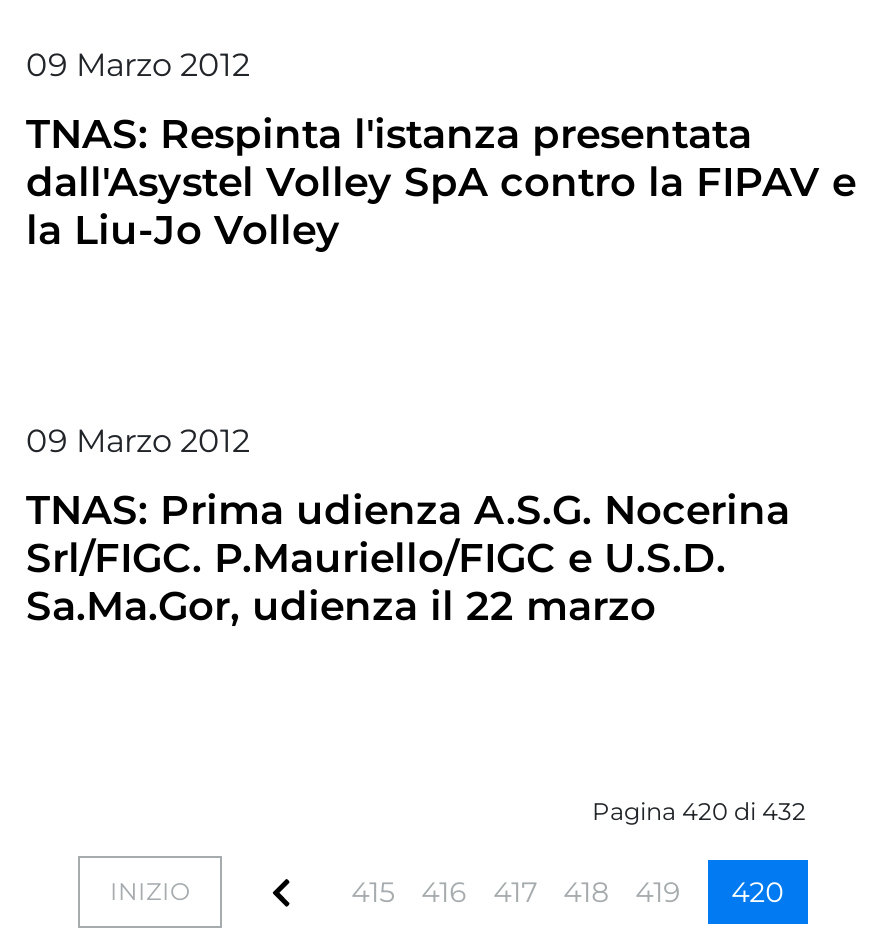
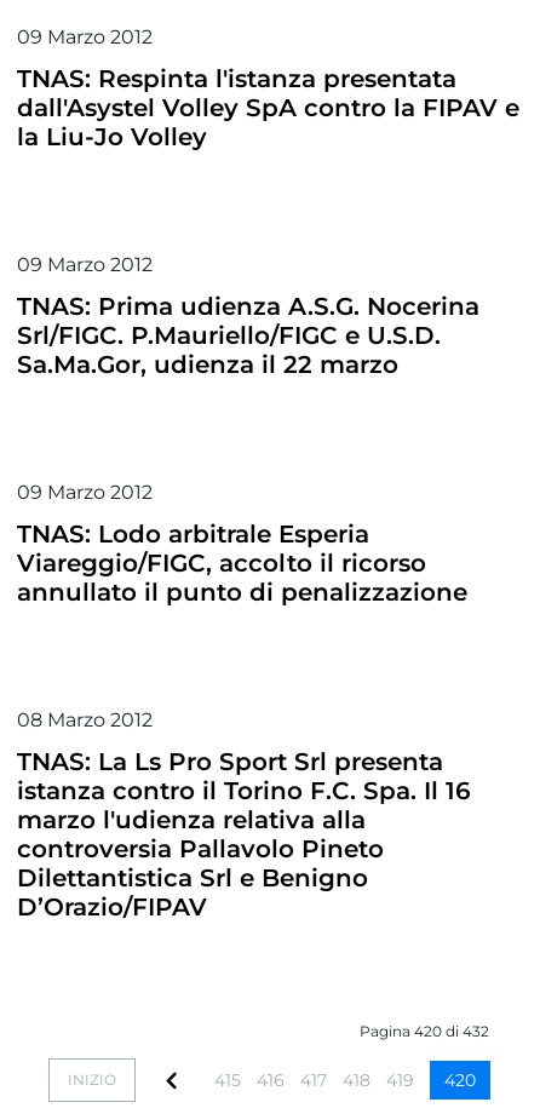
+ 09 Marzo 2012
+ TNAS: Lodo arbitrale Esperia
+ Viareggio/FIGC, accolto il ricorso
+ annullato il punto di penalizzazione

+ 08 Marzo 2012
+ TNAS: La Ls Pro Sport Srl presenta
+ istanza contro il Torino F.C. Spa. Il 16
+ marzo l'udienza relativa alla
+ controversia Pallavolo Pineto
+ Dilettantistica Srl e Benigno
+ D’Orazio/FIPAV
